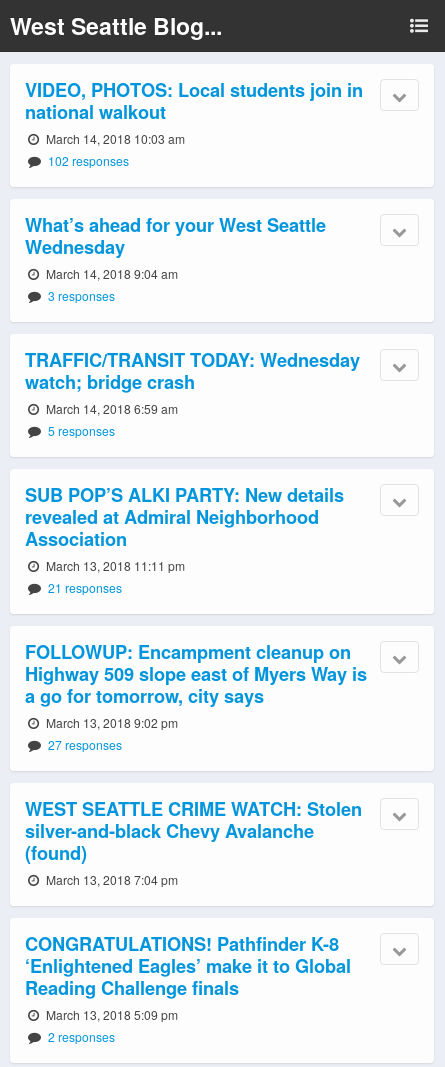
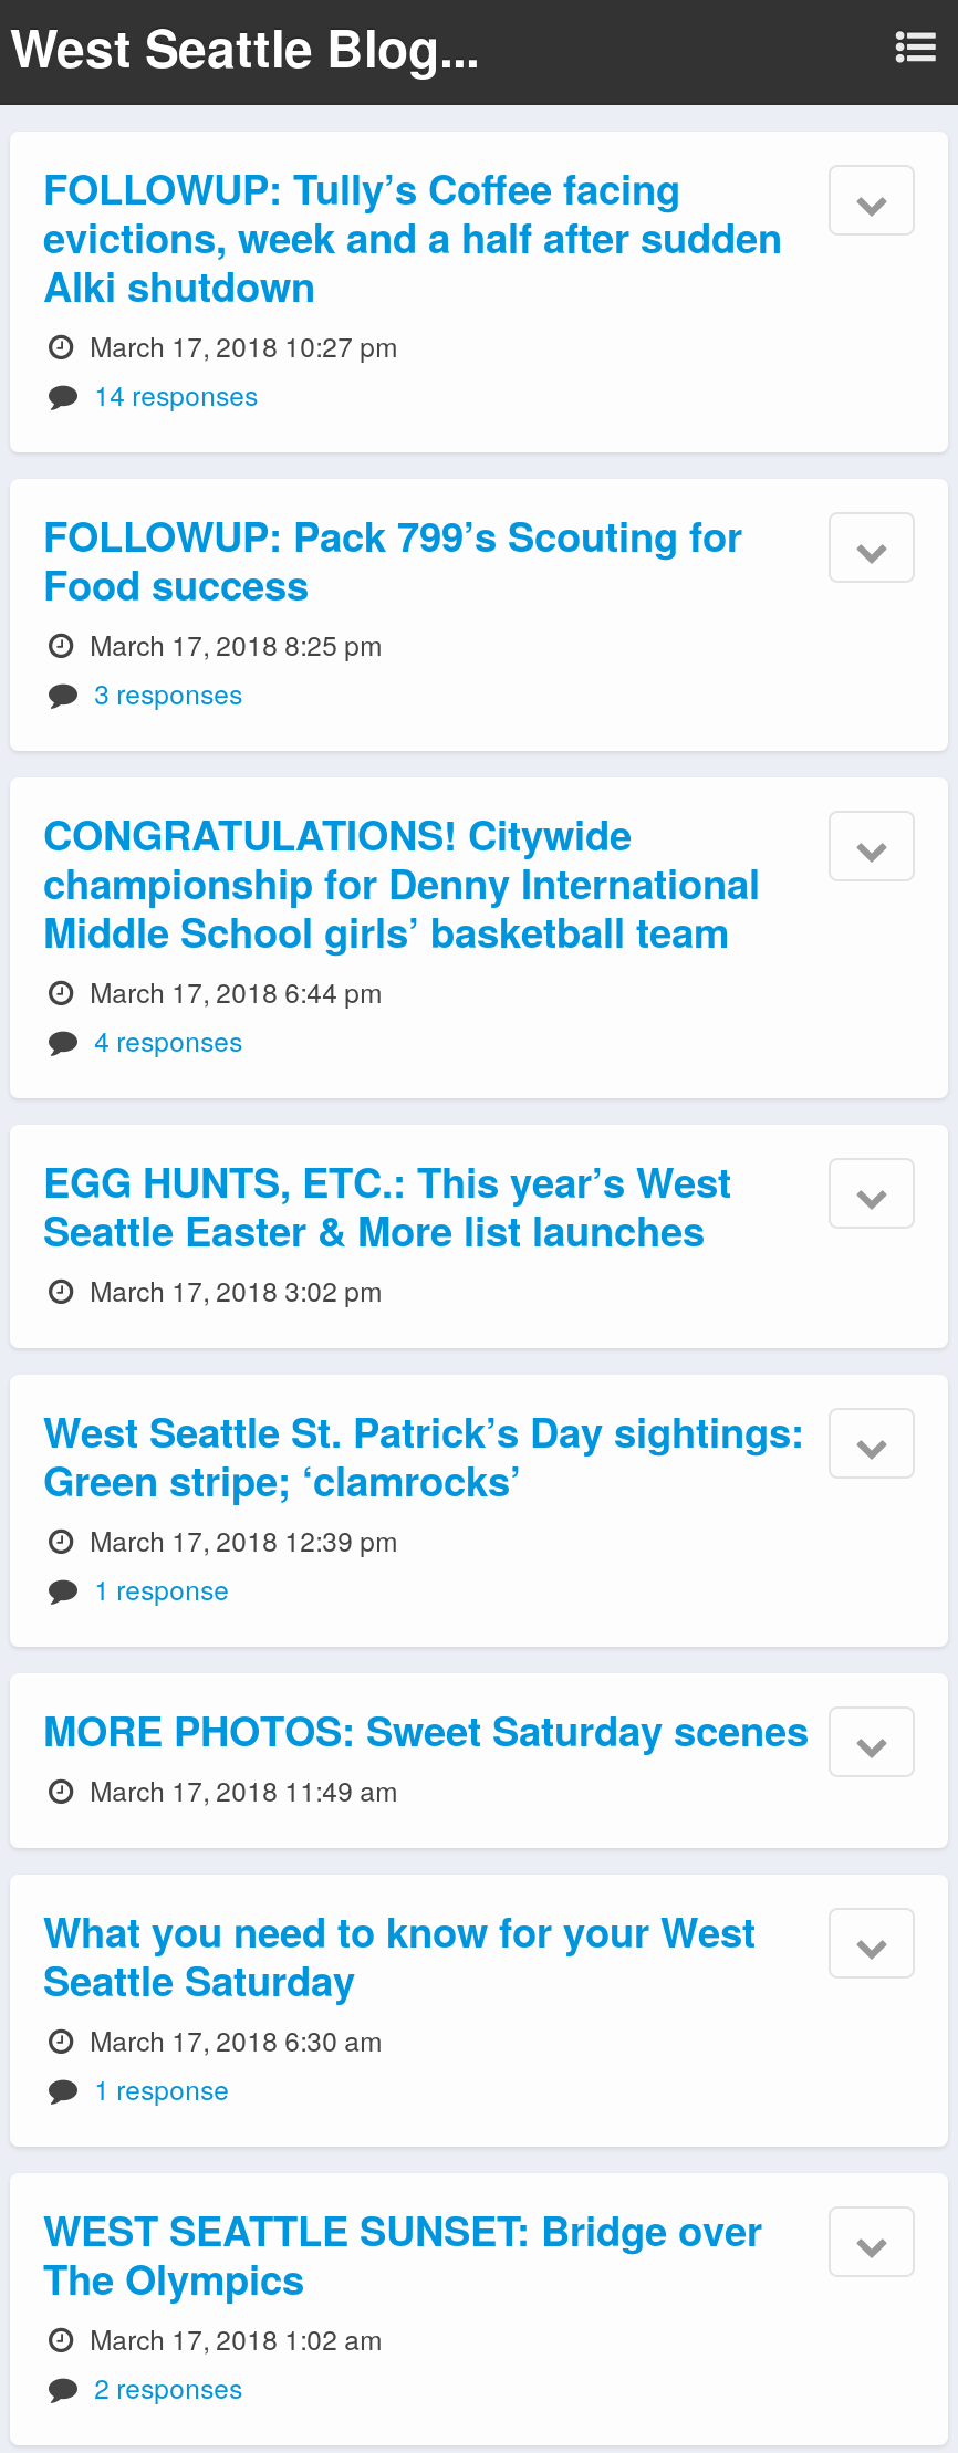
- VIDEO, PHOTOS: Local students join in
- national walkout
- March 14, 2018 10:03 am
- 102 responses
+ FOLLOWUP: Tully’s Coffee facing
+ evictions, week and a half after sudden
+ Alki shutdown
+ March 17, 2018 10:27 pm
+ 14 responses

- What’s ahead for your West Seattle
- Wednesday
- March 14, 2018 9:04 am
+ FOLLOWUP: Pack 799’s Scouting for
+ Food success
+ March 17, 2018 8:25 pm

- TRAFFIC/TRANSIT TODAY: Wednesday
- watch; bridge crash
- March 14, 2018 6:59 am
- 5 responses
- SUB POP’S ALKI PARTY: New details
- revealed at Admiral Neighborhood
- Association
- March 13, 2018 11:11 pm
- 21 responses
- FOLLOWUP: Encampment cleanup on
- Highway 509 slope east of Myers Way is
- a go for tomorrow, city says
- March 13, 2018 9:02 pm
- 27 responses
- WEST SEATTLE CRIME WATCH: Stolen
- silver-and-black Chevy Avalanche
- (found)
- March 13, 2018 7:04 pm
- CONGRATULATIONS! Pathfinder K-8
- ‘Enlightened Eagles’ make it to Global
- Reading Challenge finals
- March 13, 2018 5:09 pm
+ CONGRATULATIONS! Citywide
+ championship for Denny International
+ Middle School girls’ basketball team
+ March 17, 2018 6:44 pm
+ 4 responses
+ EGG HUNTS, ETC.: This year’s West
+ Seattle Easter & More list launches
+ March 17, 2018 3:02 pm
+ West Seattle St. Patrick’s Day sightings:
+ Green stripe; ‘clamrocks’
+ March 17, 2018 12:39 pm
+ 1 response
+ MORE PHOTOS: Sweet Saturday scenes
+ March 17, 2018 11:49 am
+ What you need to know for your West
+ Seattle Saturday
+ March 17, 2018 6:30 am
+ 1 response
+ WEST SEATTLE SUNSET: Bridge over
+ The Olympics
+ March 17, 2018 1:02 am
